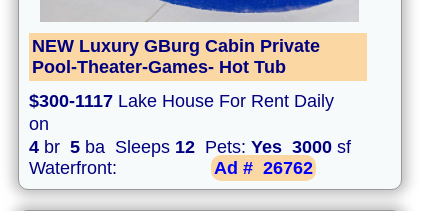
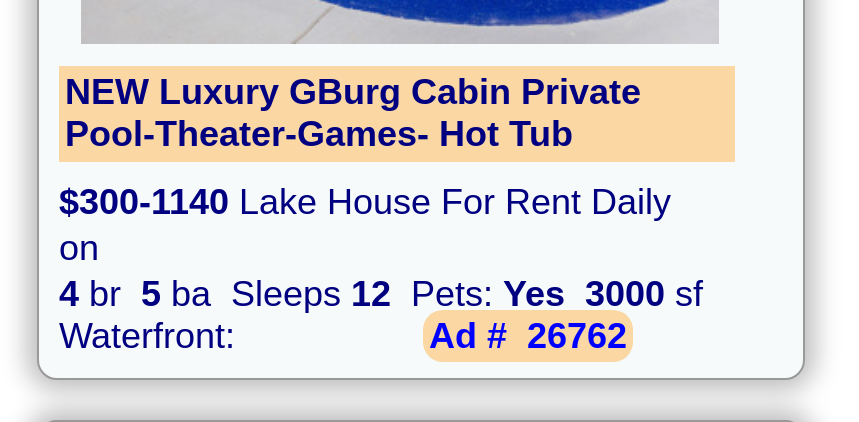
- $300-1117 Lake House For Rent Daily
+ $300-1140 Lake House For Rent Daily
